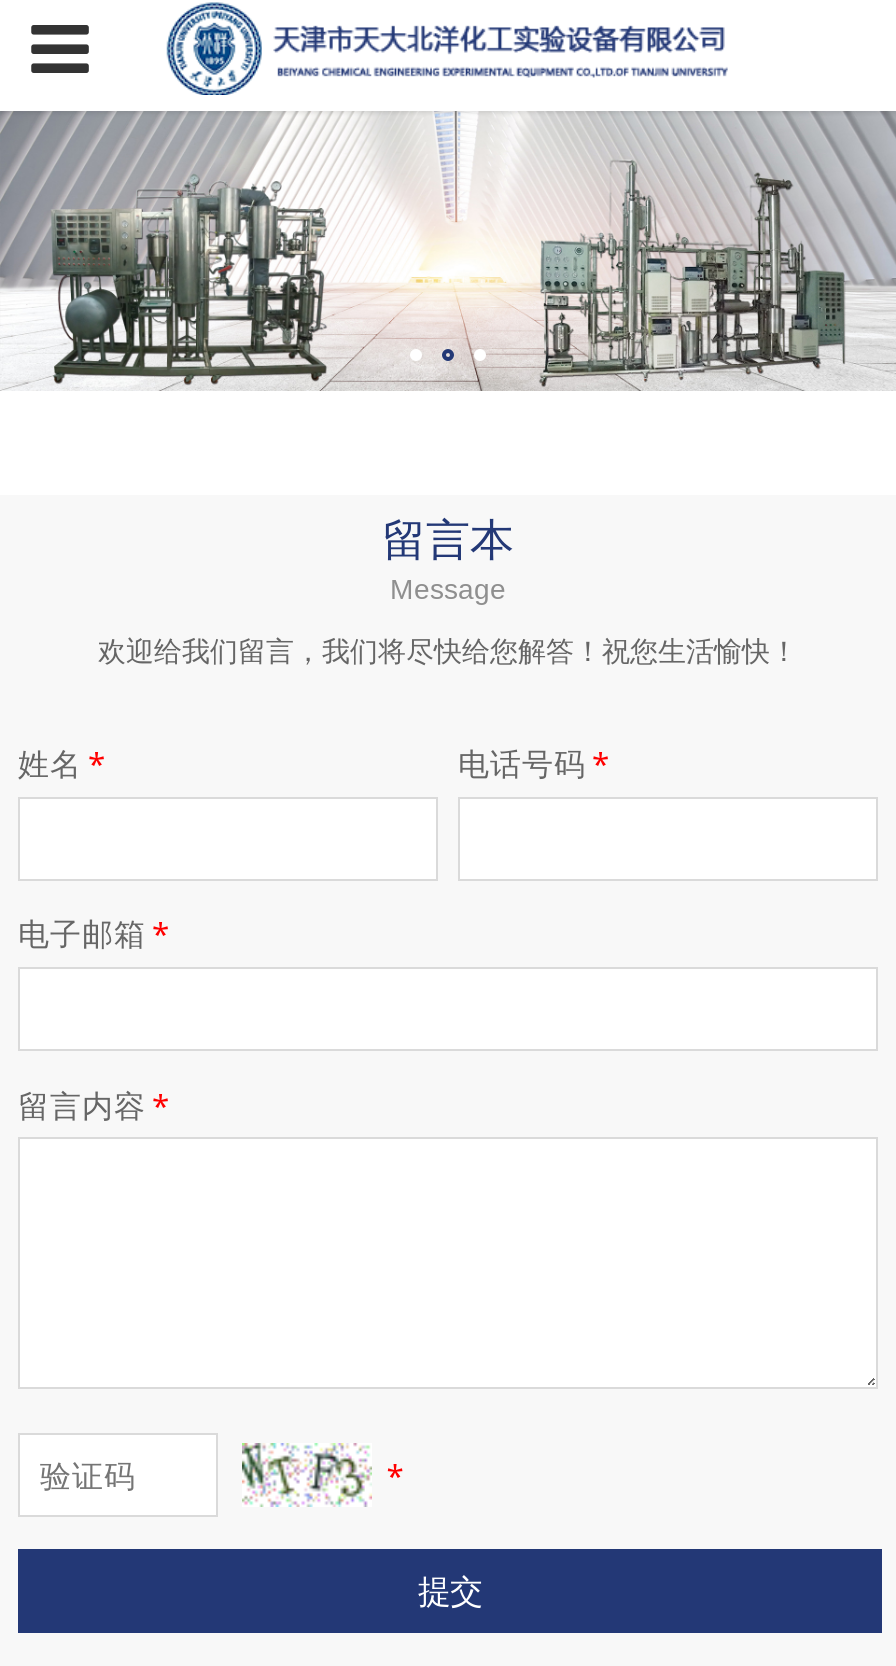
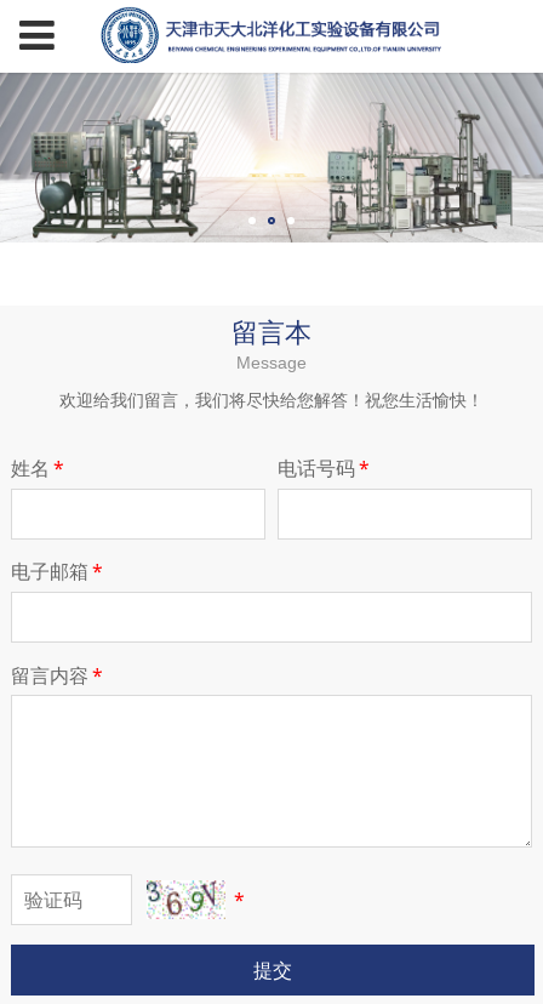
- [image]
+ [image]
